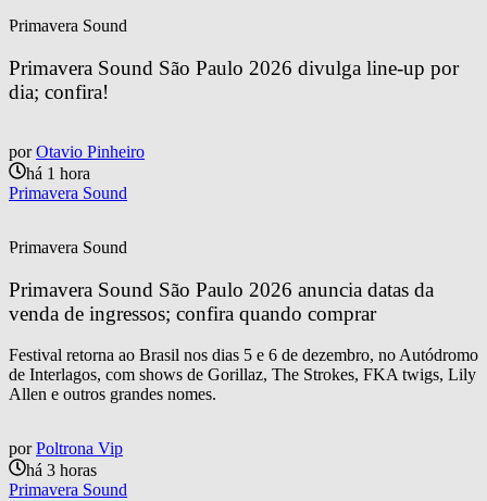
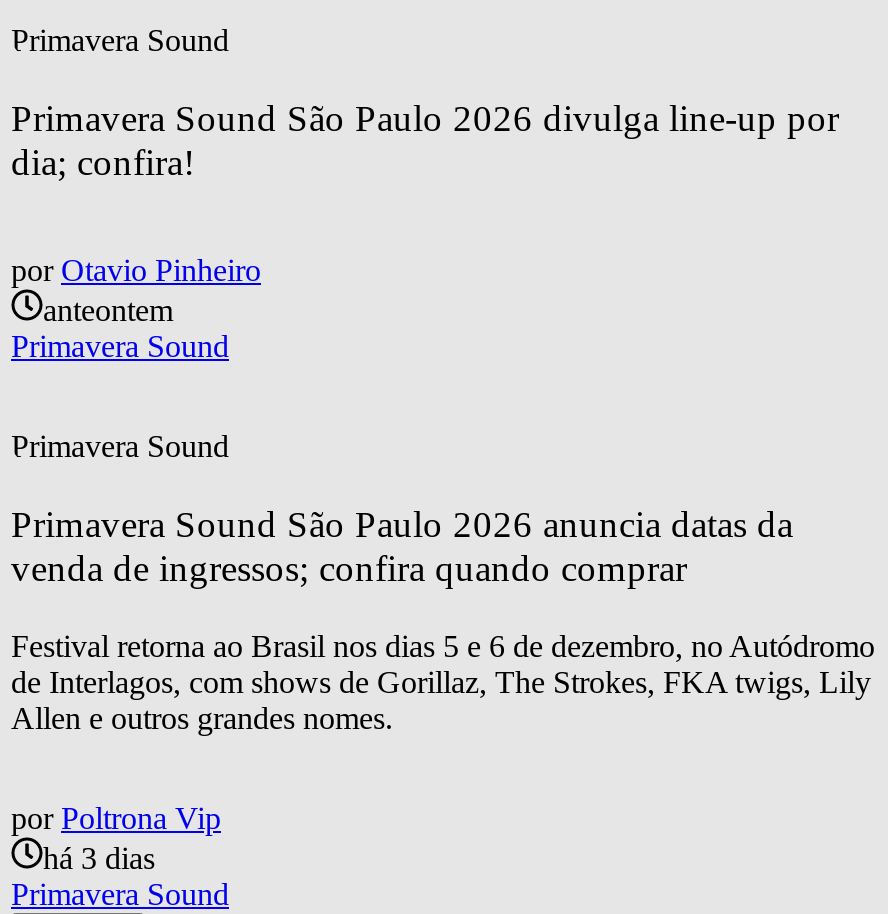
- há 1 hora
+ anteontem

- há 3 horas
+ há 3 dias
